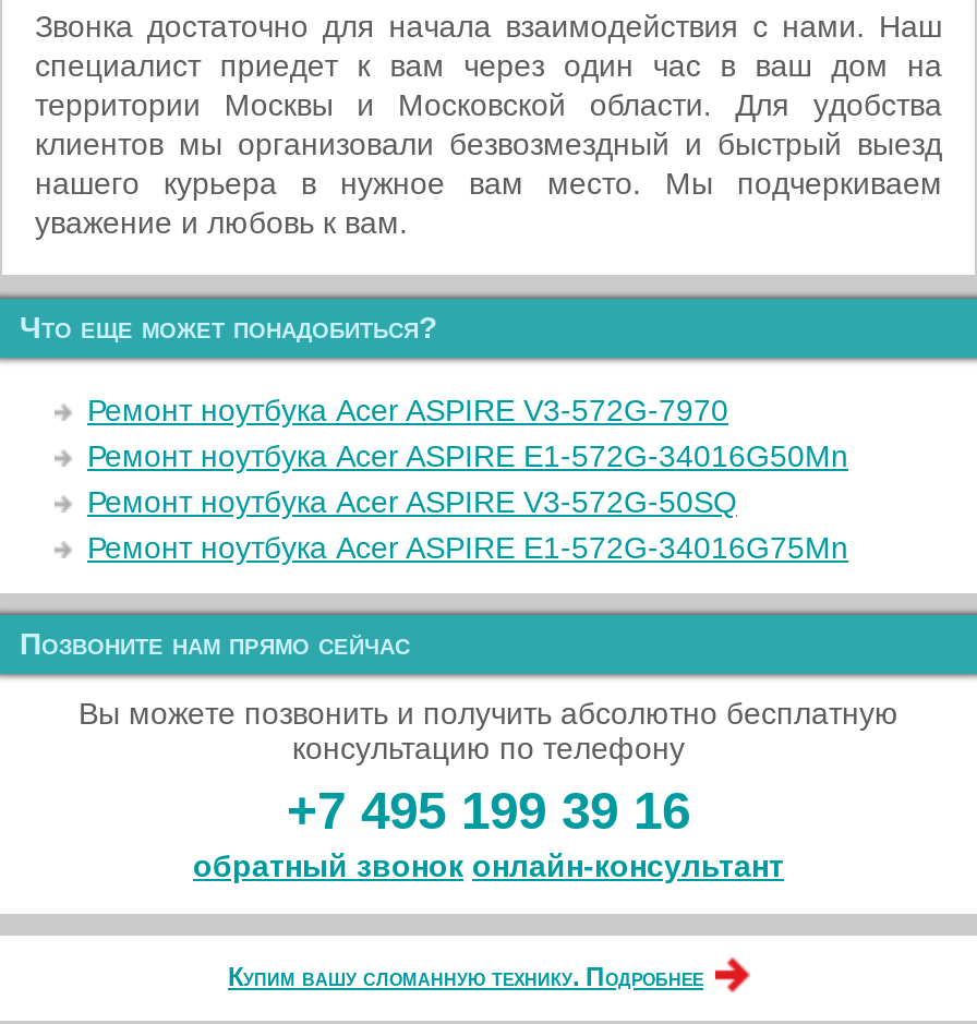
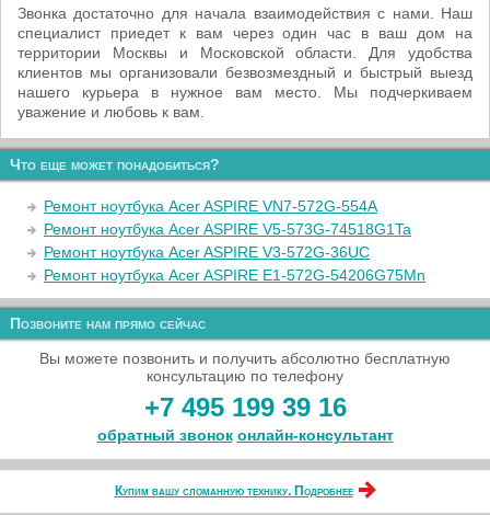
- Ремонт ноутбука Acer ASPIRE V3-572G-7970
+ Ремонт ноутбука Acer ASPIRE VN7-572G-554A

- Ремонт ноутбука Acer ASPIRE E1-572G-34016G50Mn
+ Ремонт ноутбука Acer ASPIRE V5-573G-74518G1Ta

- Ремонт ноутбука Acer ASPIRE V3-572G-50SQ
+ Ремонт ноутбука Acer ASPIRE V3-572G-36UC

- Ремонт ноутбука Acer ASPIRE E1-572G-34016G75Mn
+ Ремонт ноутбука Acer ASPIRE E1-572G-54206G75Mn
